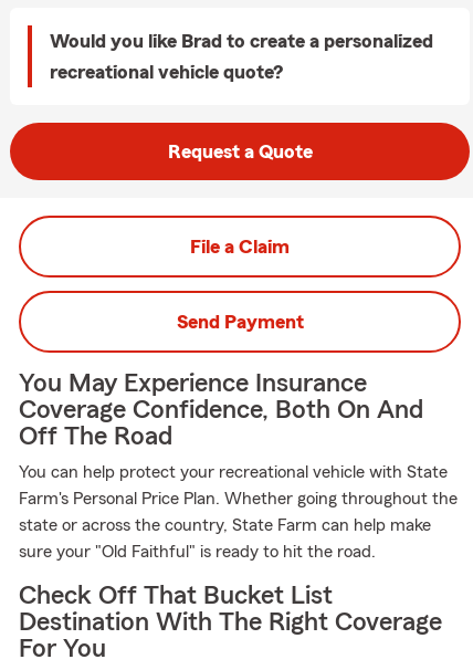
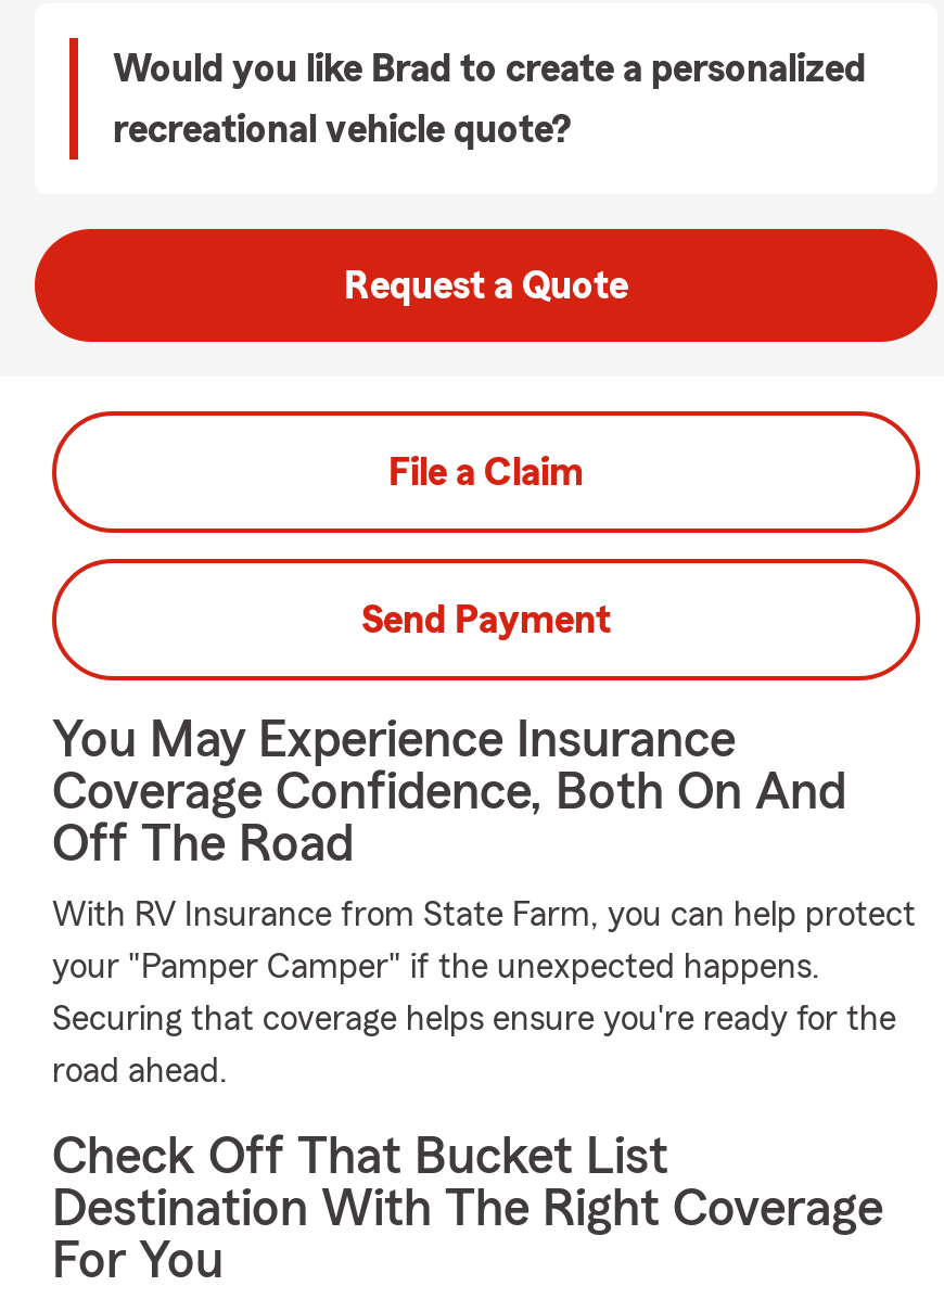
- You can help protect your recreational vehicle with State
+ With RV Insurance from State Farm, you can help protect

- Farm's Personal Price Plan. Whether going throughout the
+ your "Pamper Camper" if the unexpected happens.

- state or across the country, State Farm can help make
+ Securing that coverage helps ensure you're ready for the

- sure your "Old Faithful" is ready to hit the road.
+ road ahead.
